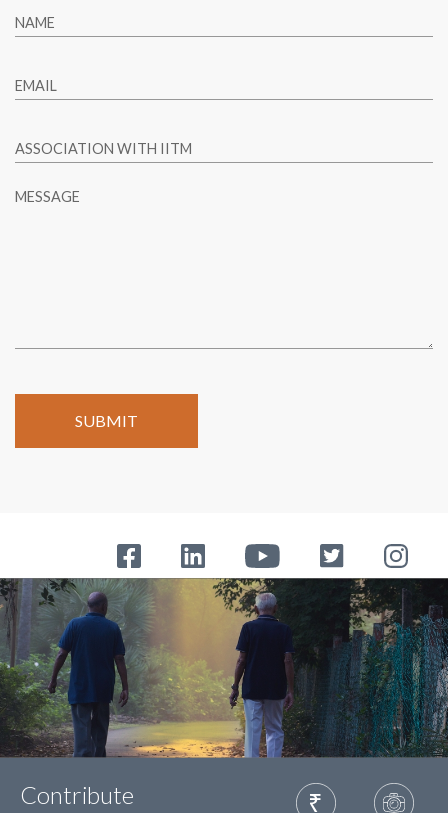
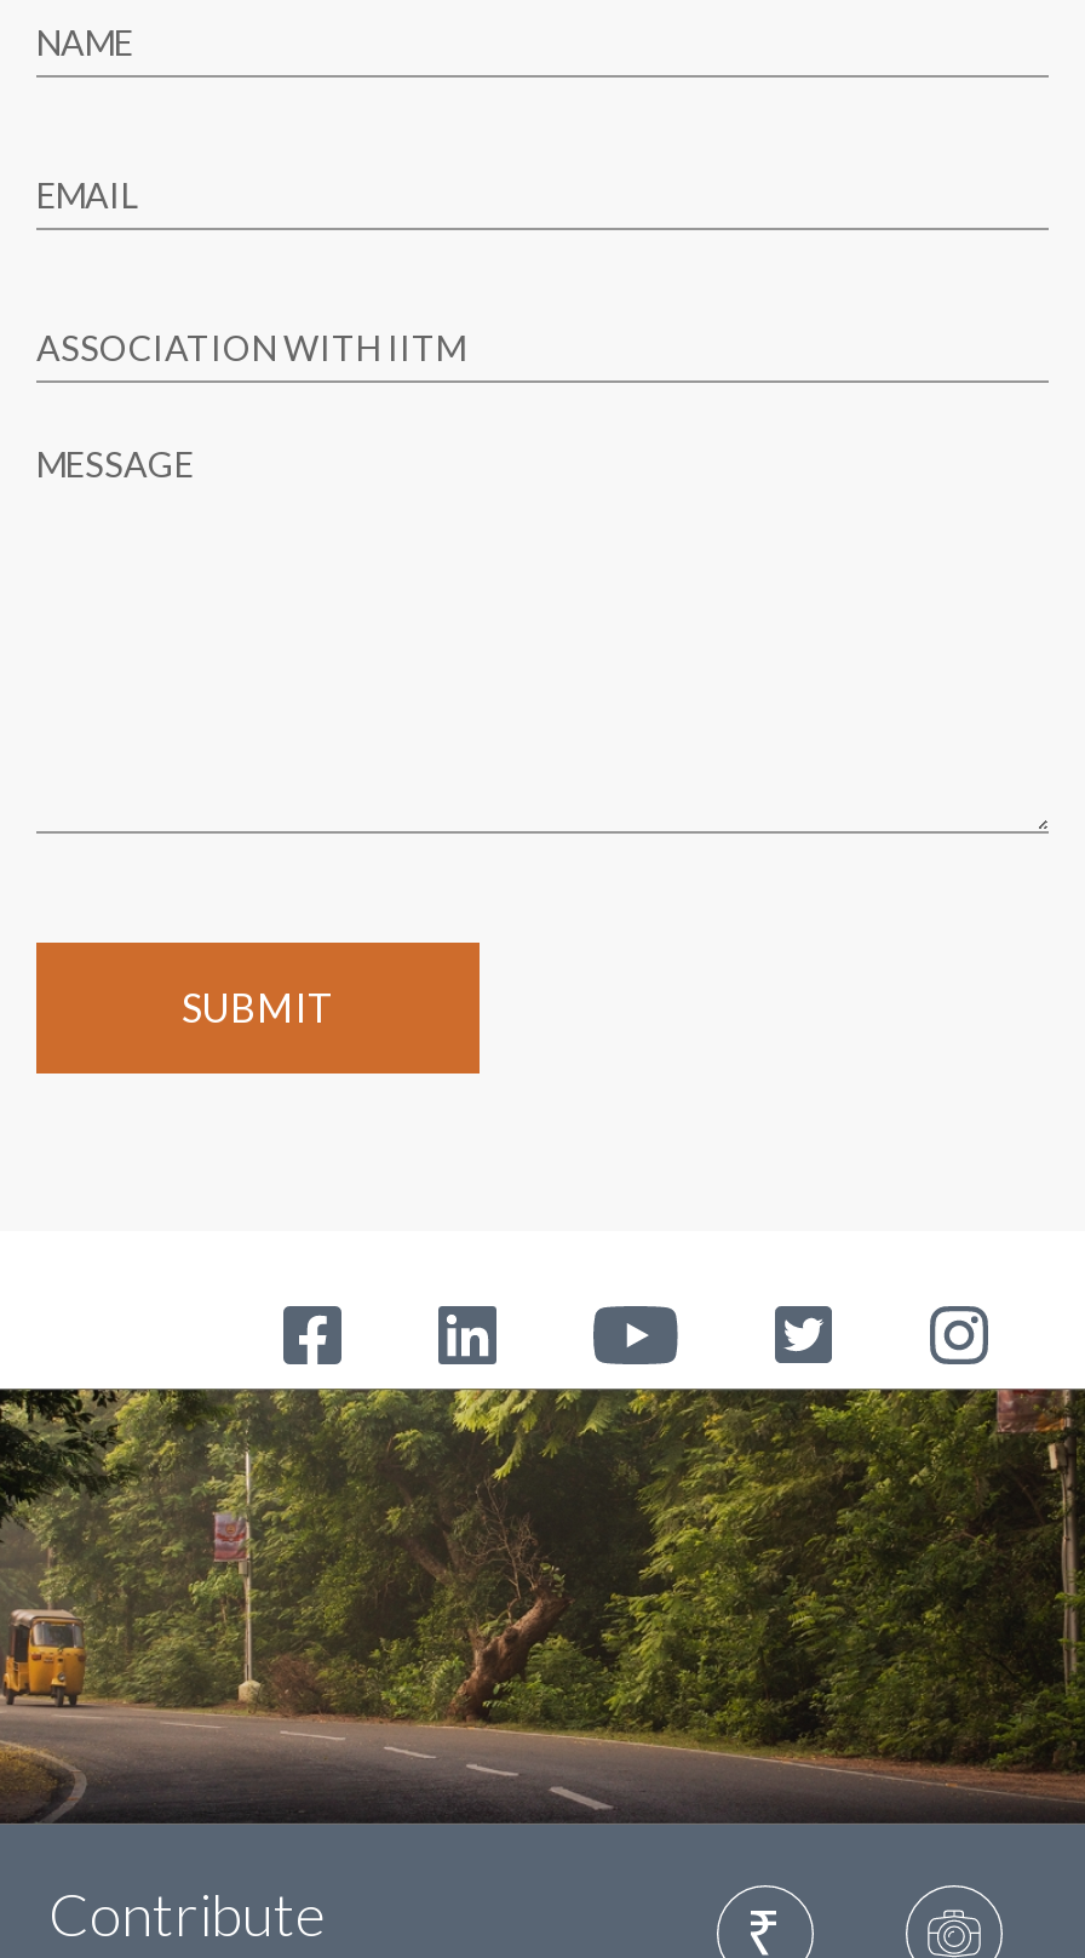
- [image]
+ [image]
